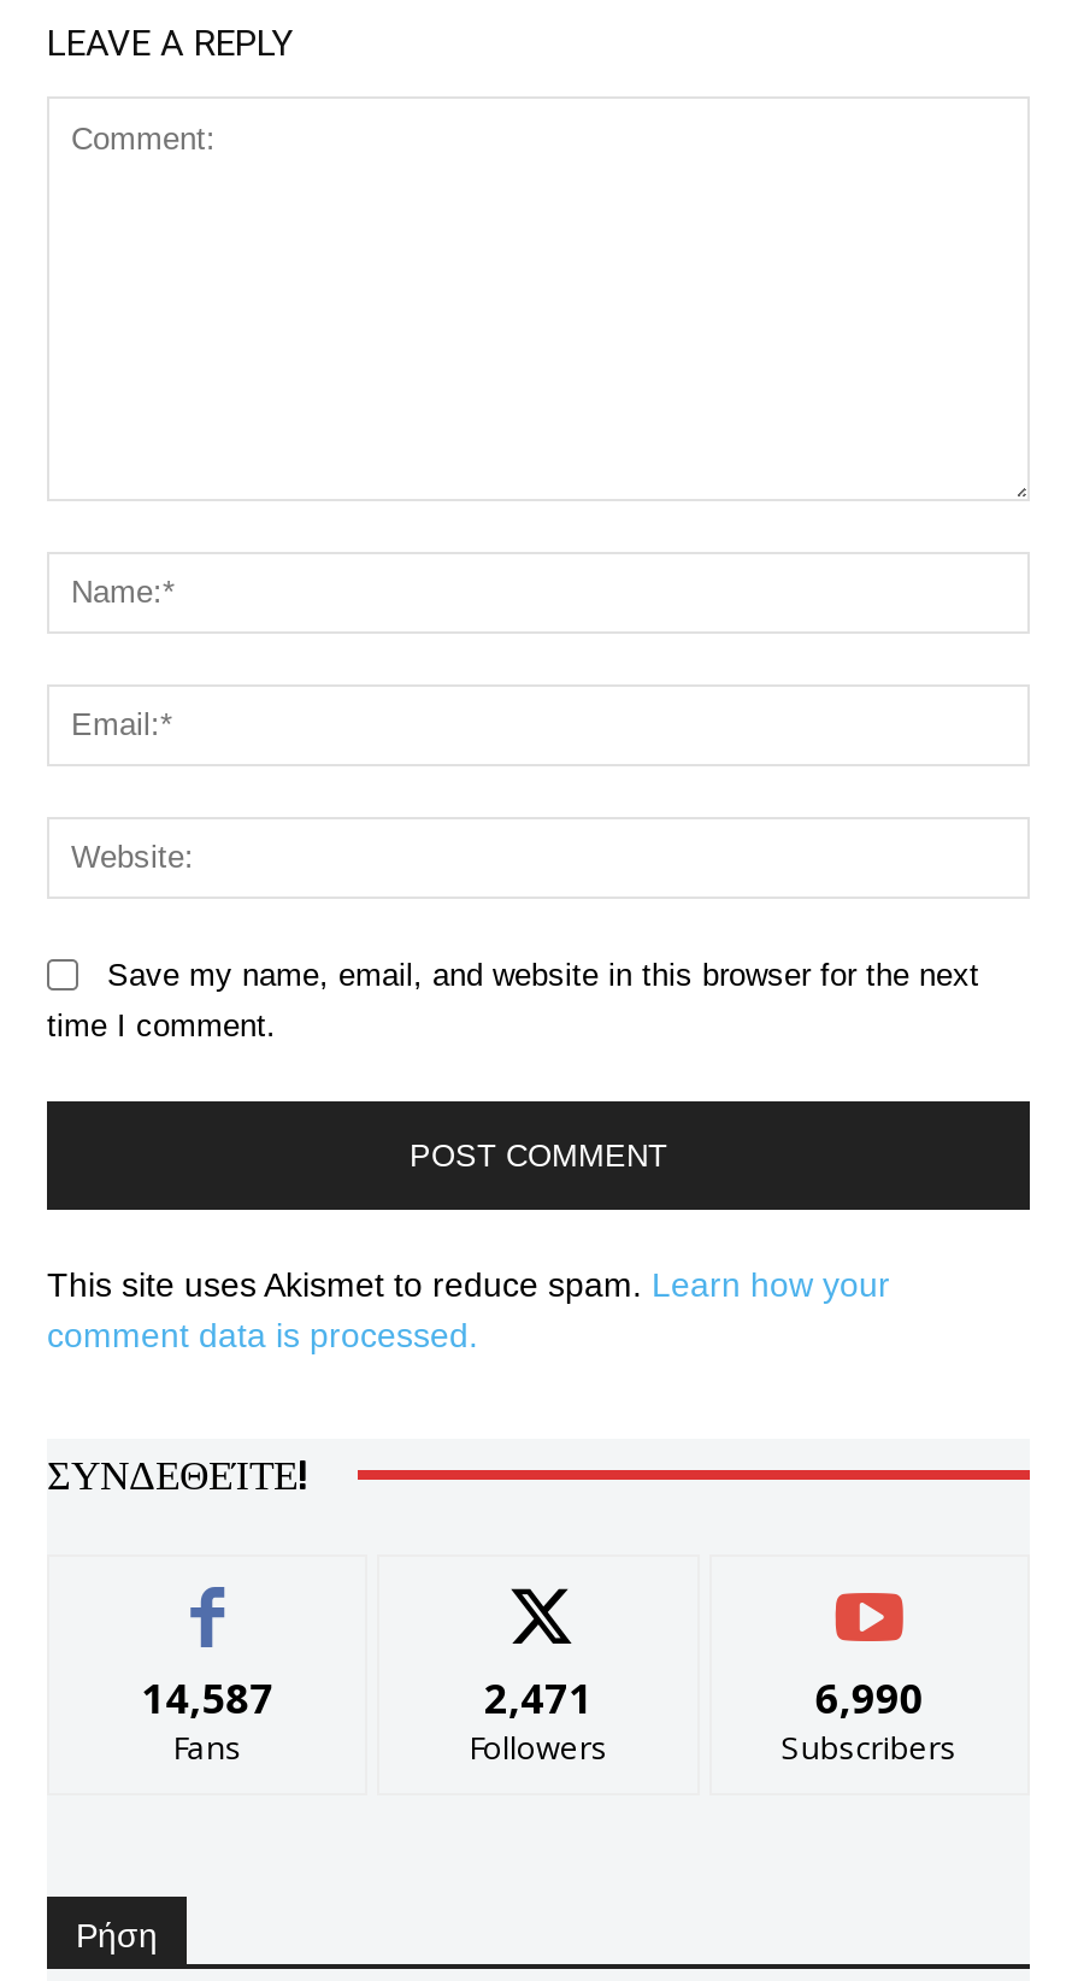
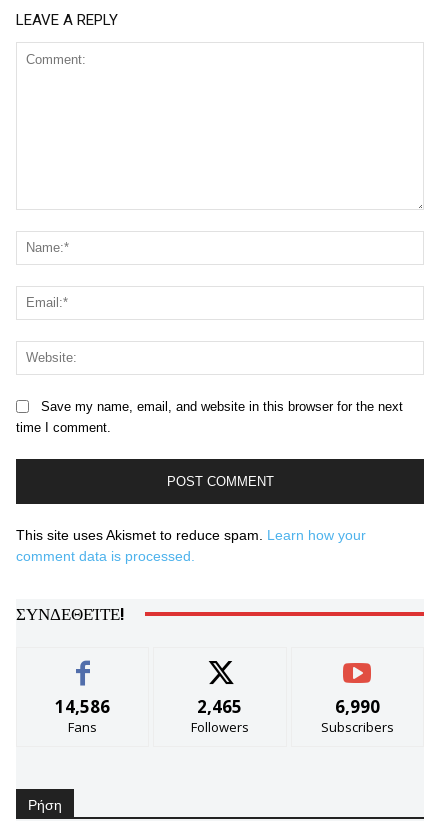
- 14,587
+ 14,586

- 2,471
+ 2,465
